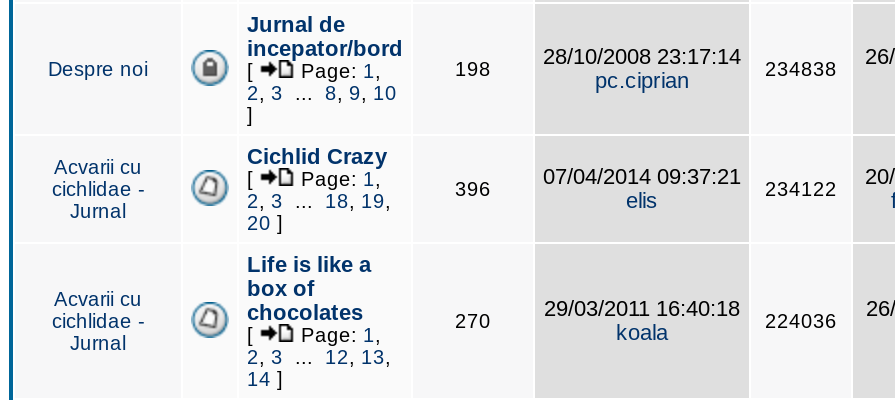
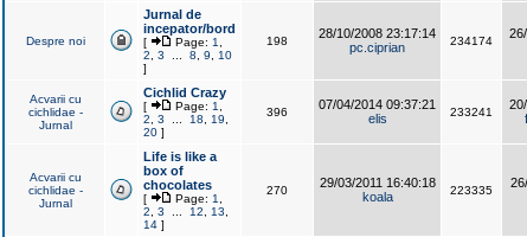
- 234838
+ 234174

- 234122
+ 233241

- 224036
+ 223335
